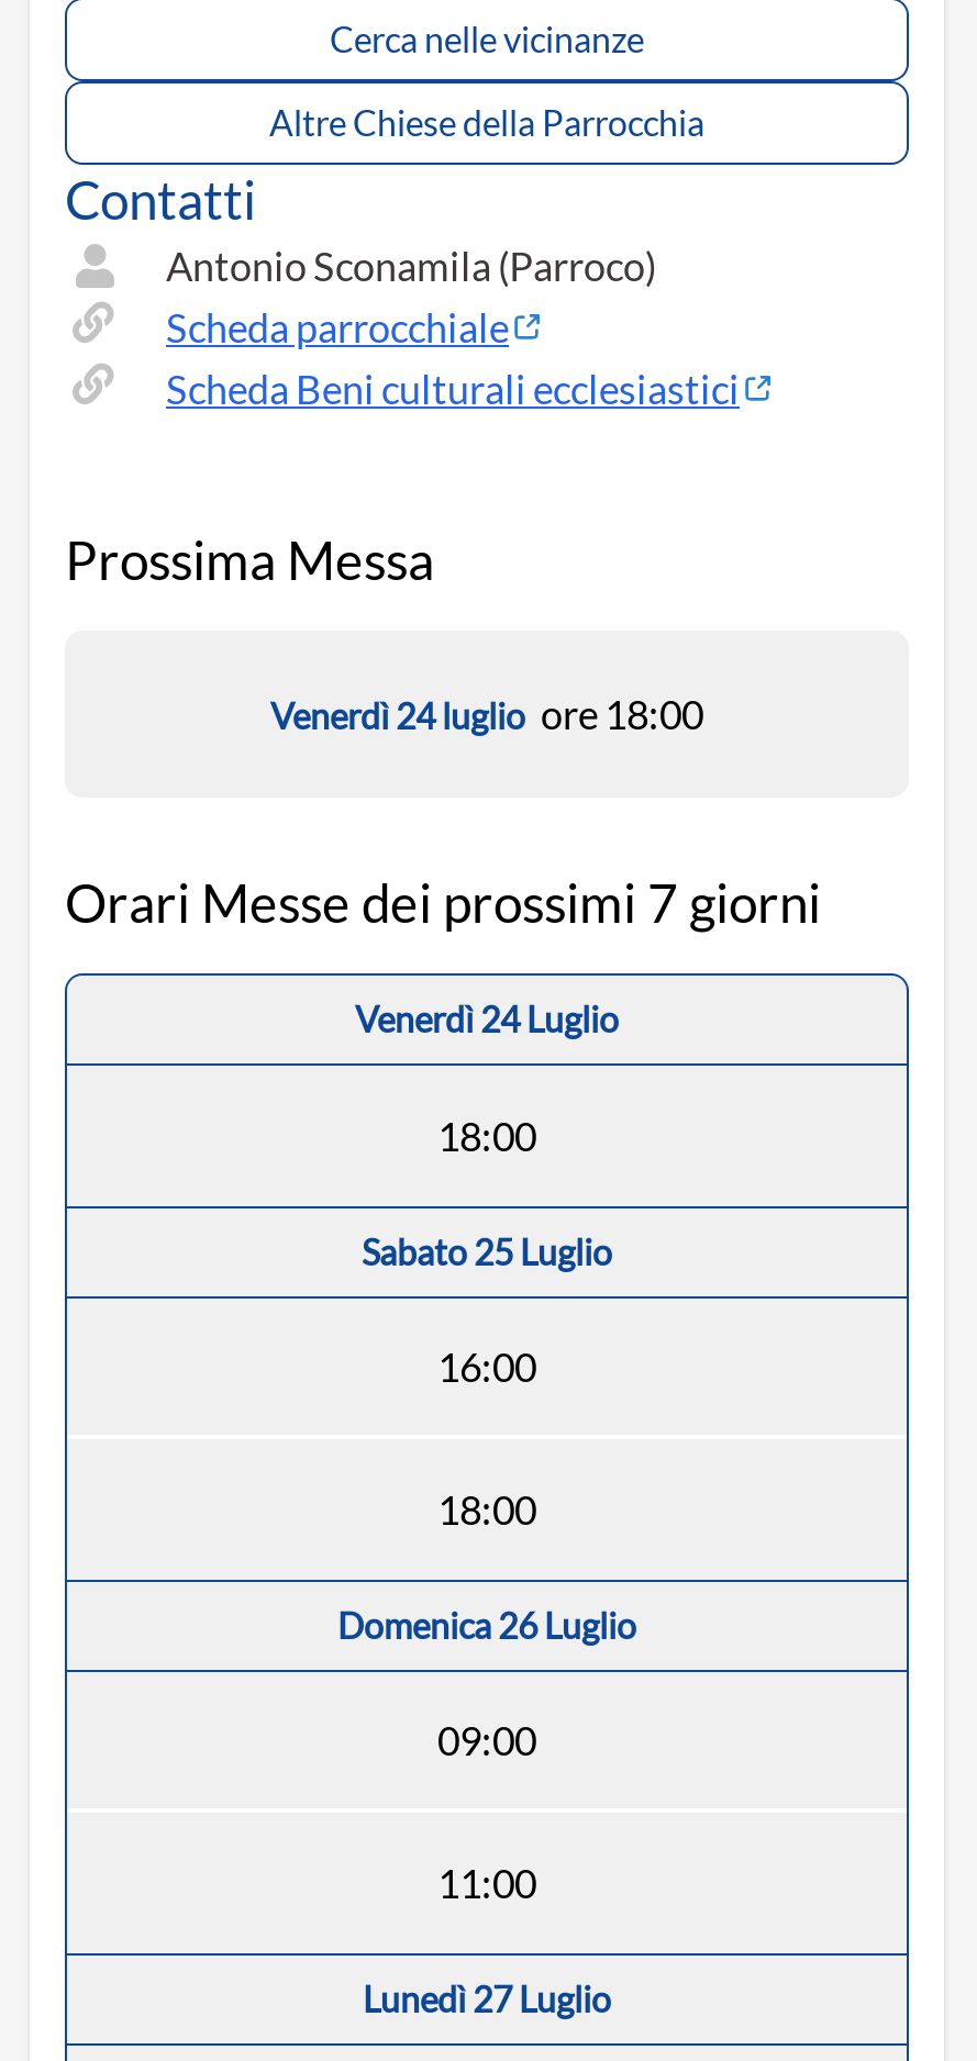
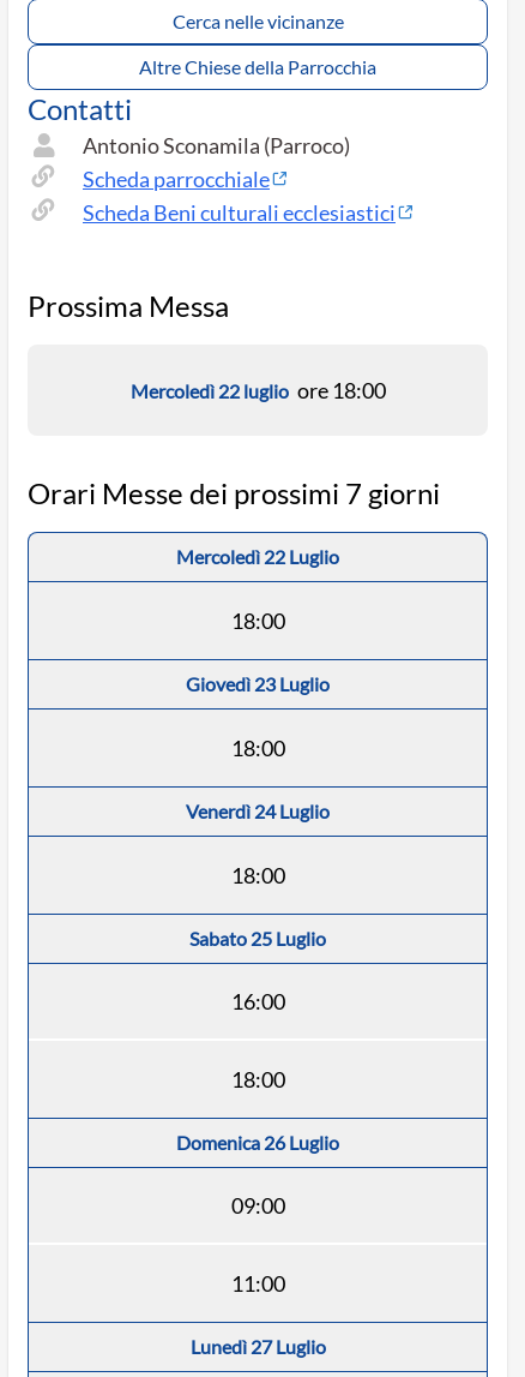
- Venerdì 24 luglio ore 18:00
+ Mercoledì 22 luglio ore 18:00

+ Mercoledì 22 Luglio
+ 18:00
+ Giovedì 23 Luglio
+ 18:00
